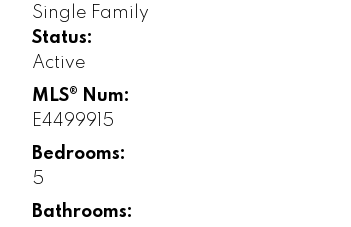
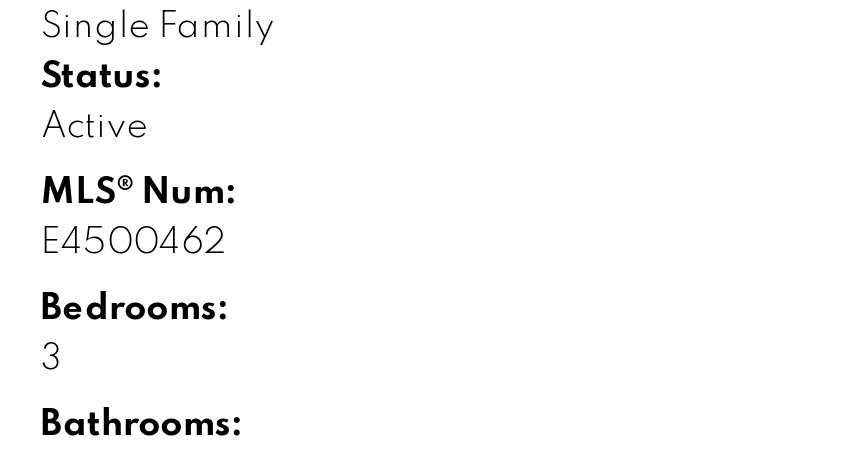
- E4499915
+ E4500462

- 5
+ 3
